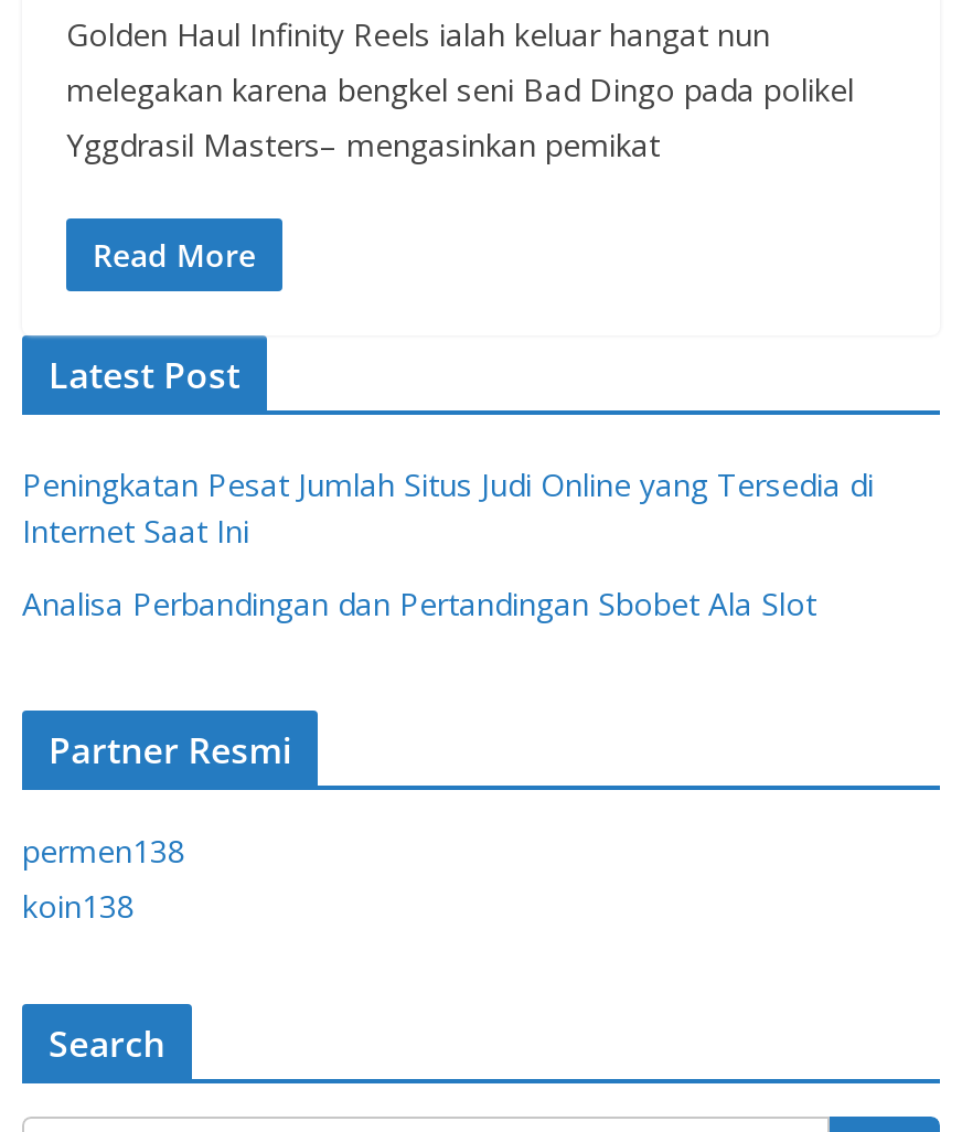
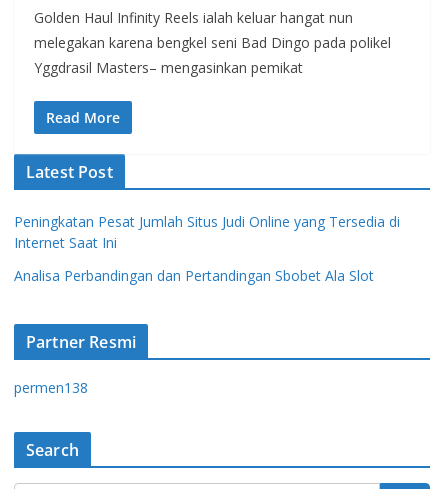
- koin138
